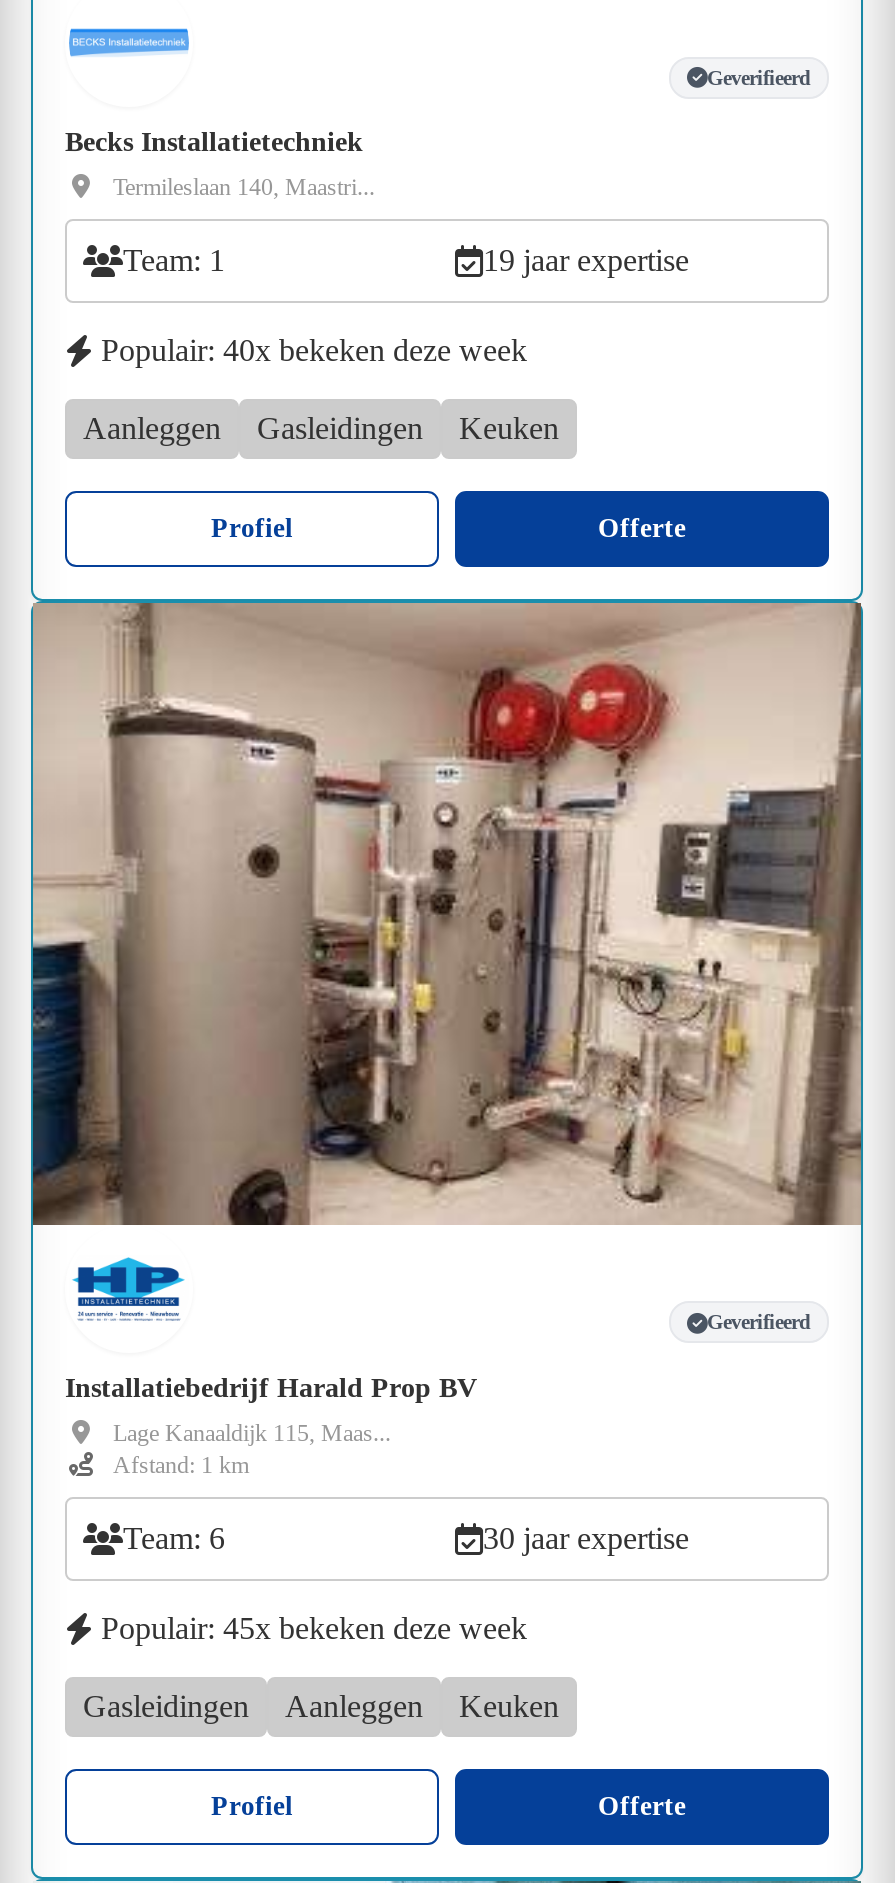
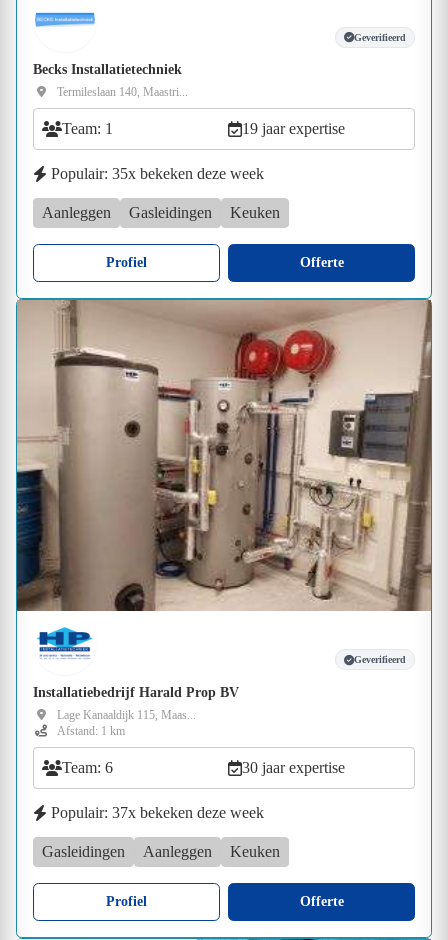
- Populair: 40x bekeken deze week
+ Populair: 35x bekeken deze week

- Populair: 45x bekeken deze week
+ Populair: 37x bekeken deze week
